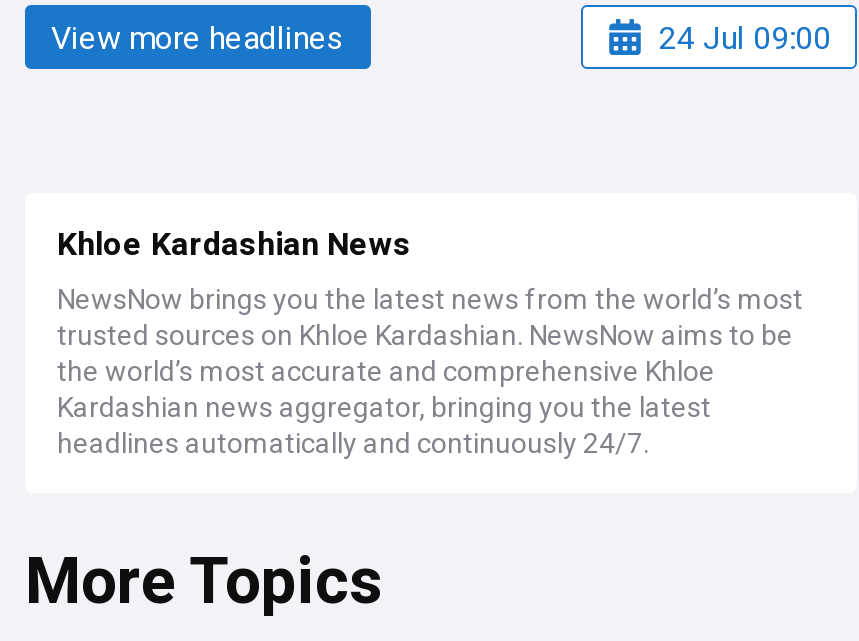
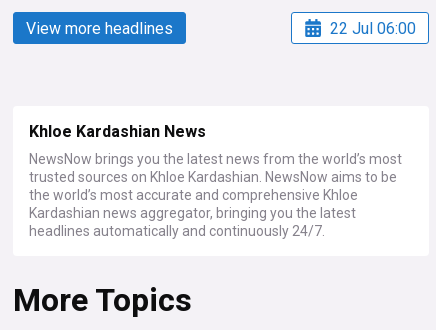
- 24 Jul 09:00
+ 22 Jul 06:00
